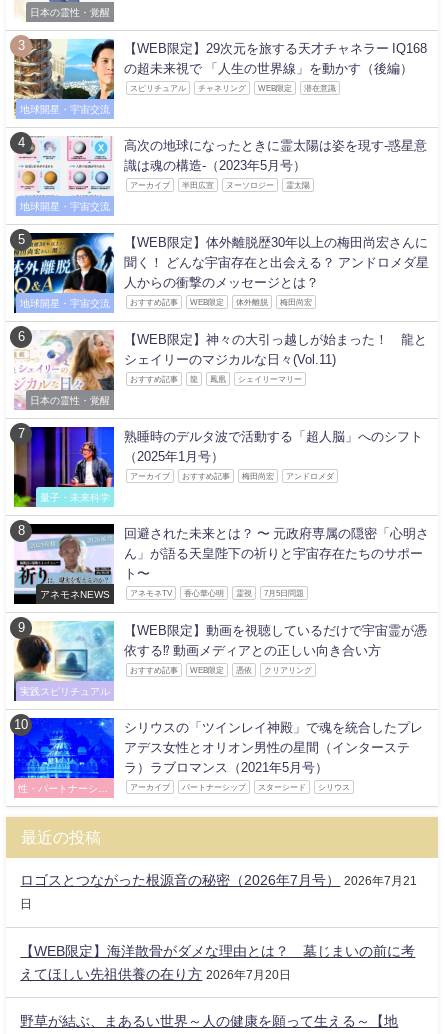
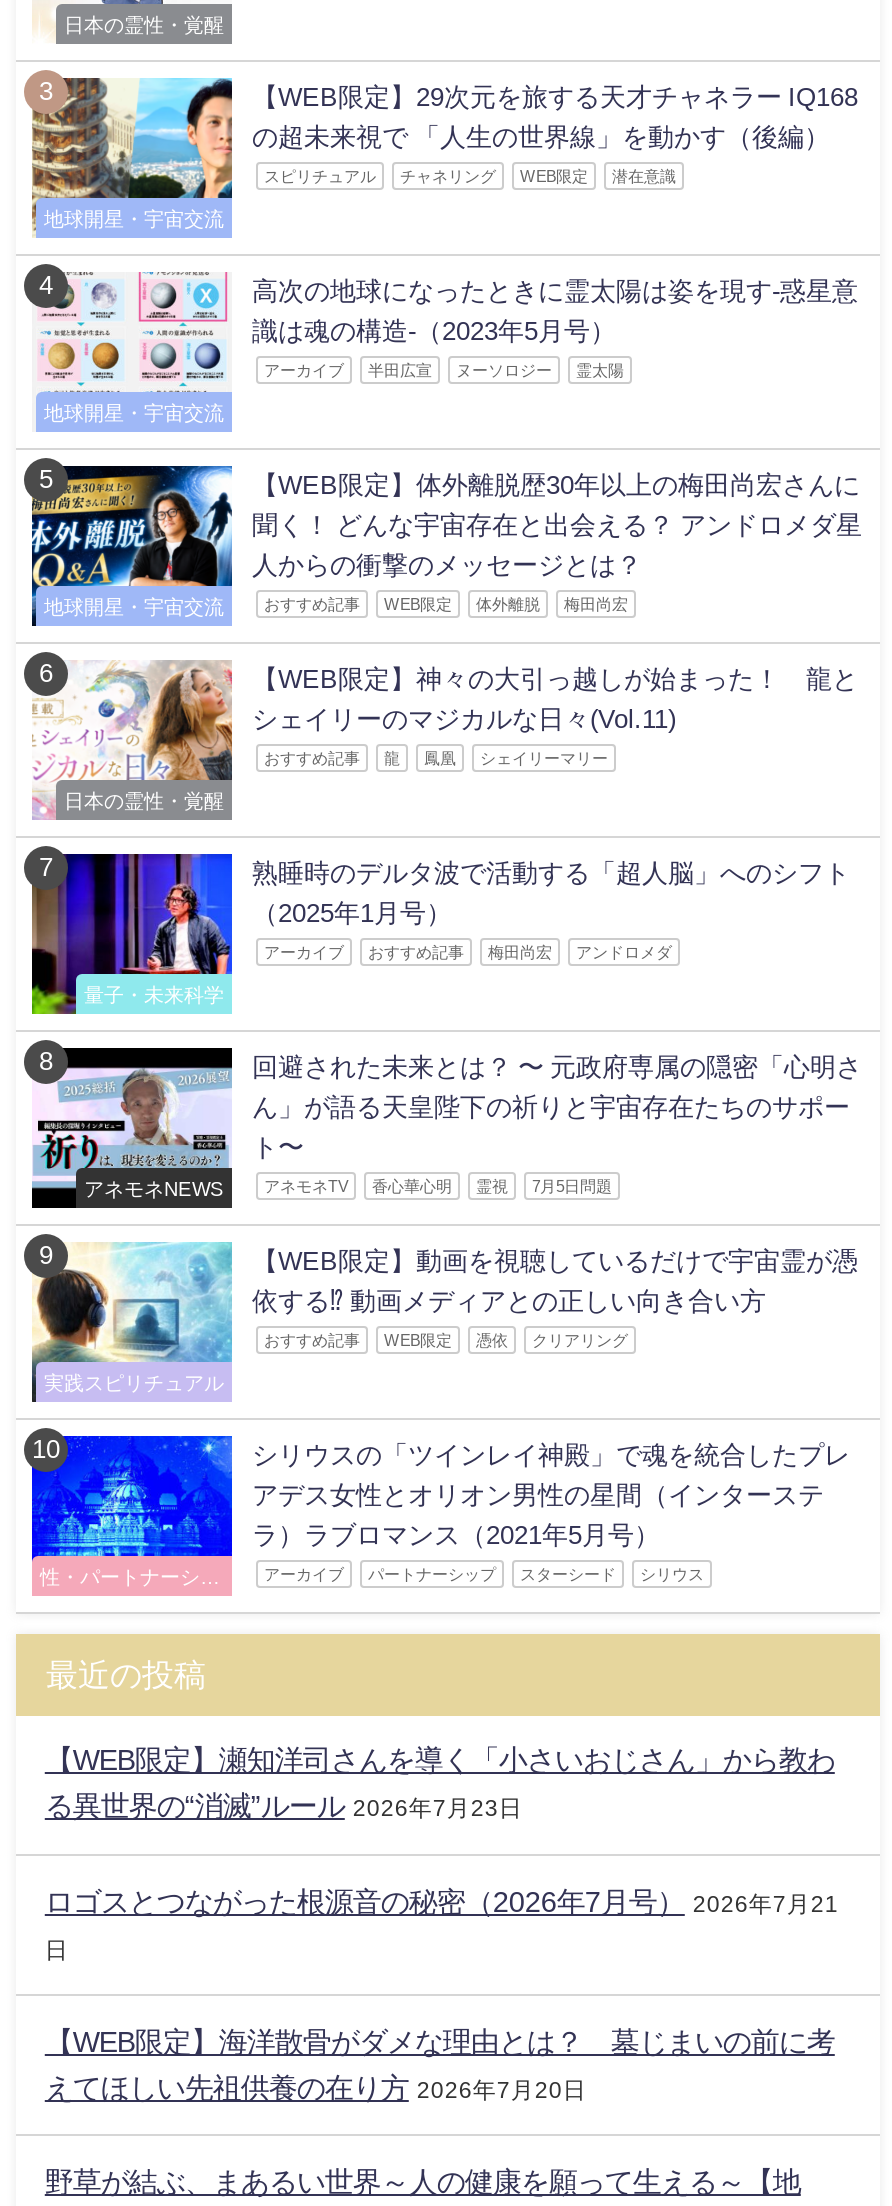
+ 【WEB限定】瀬知洋司さんを導く「小さいおじさん」から教わ
+ る異世界の“消滅”ルール 2026年7月23日
